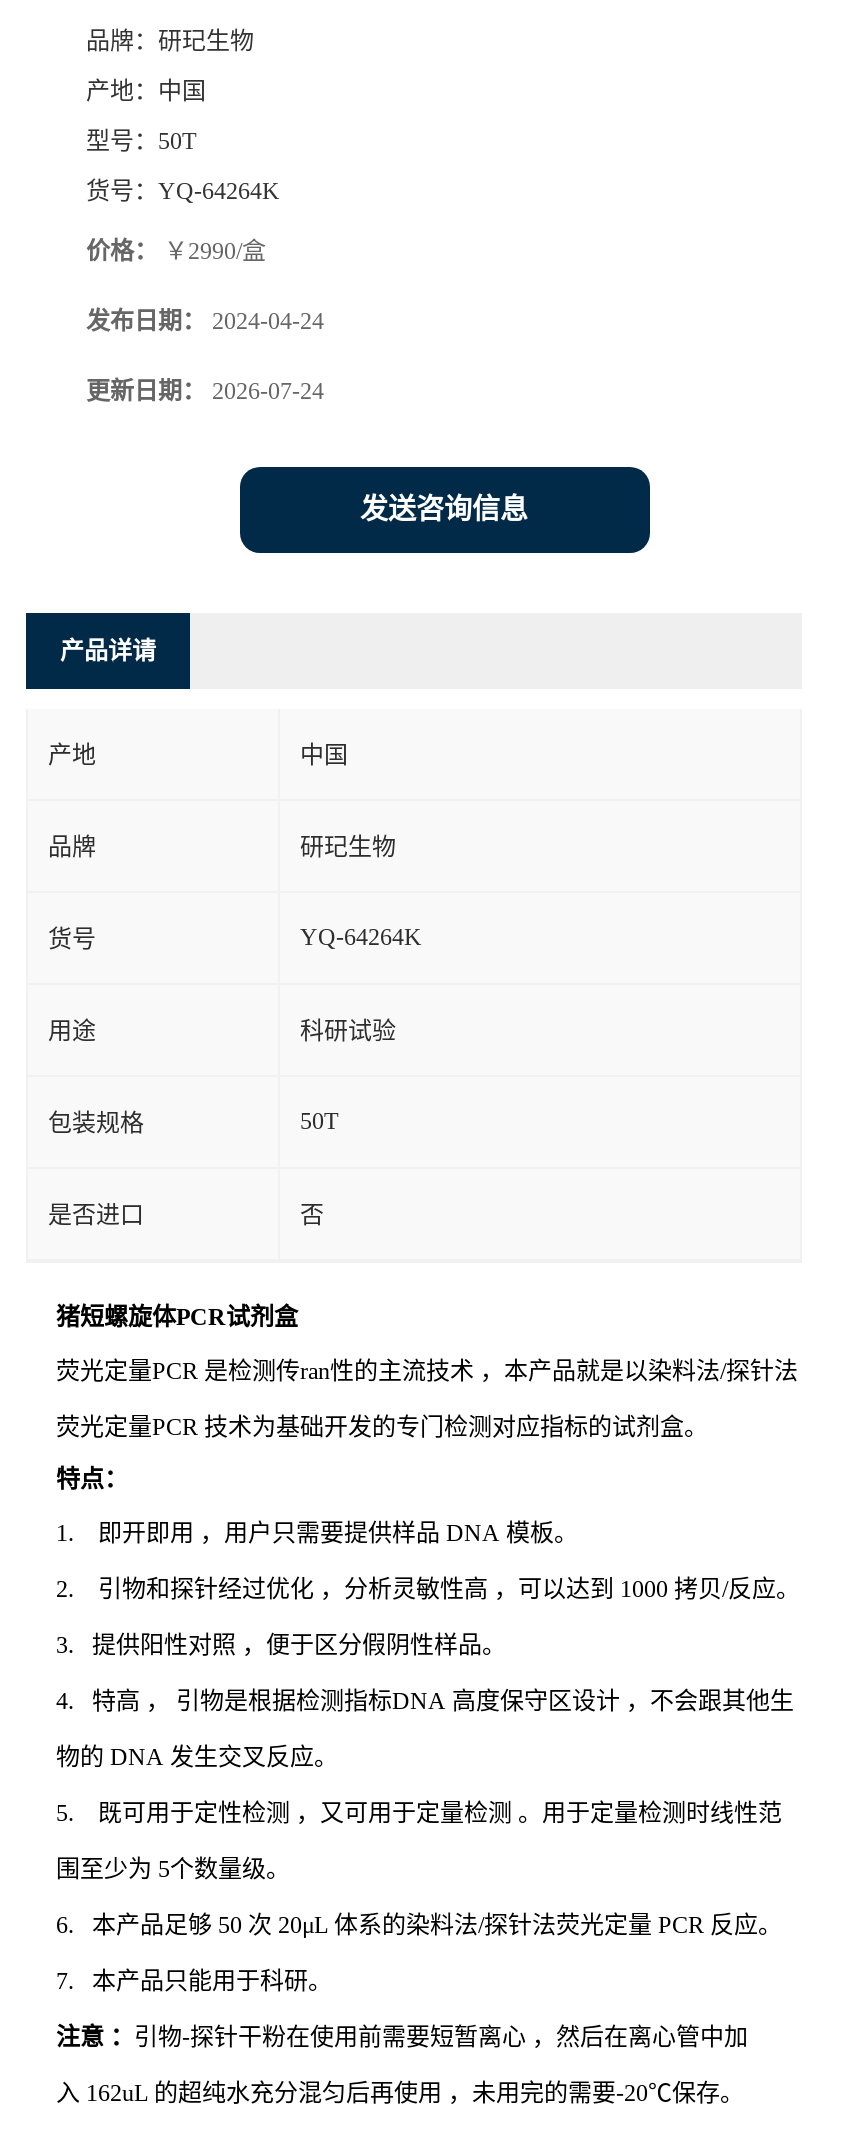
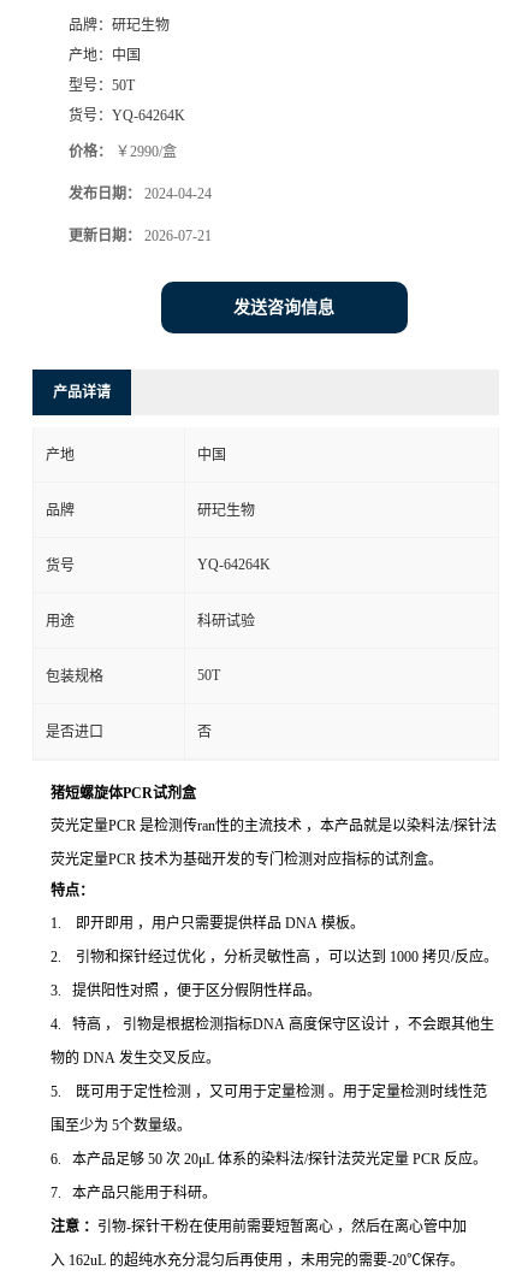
- 更新日期：2026-07-24
+ 更新日期：2026-07-21
